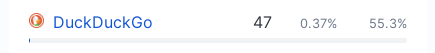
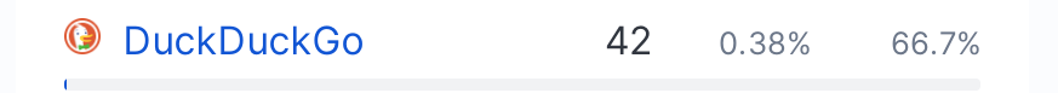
- 47
+ 42

- 0.37%
+ 0.38%

- 55.3%
+ 66.7%
